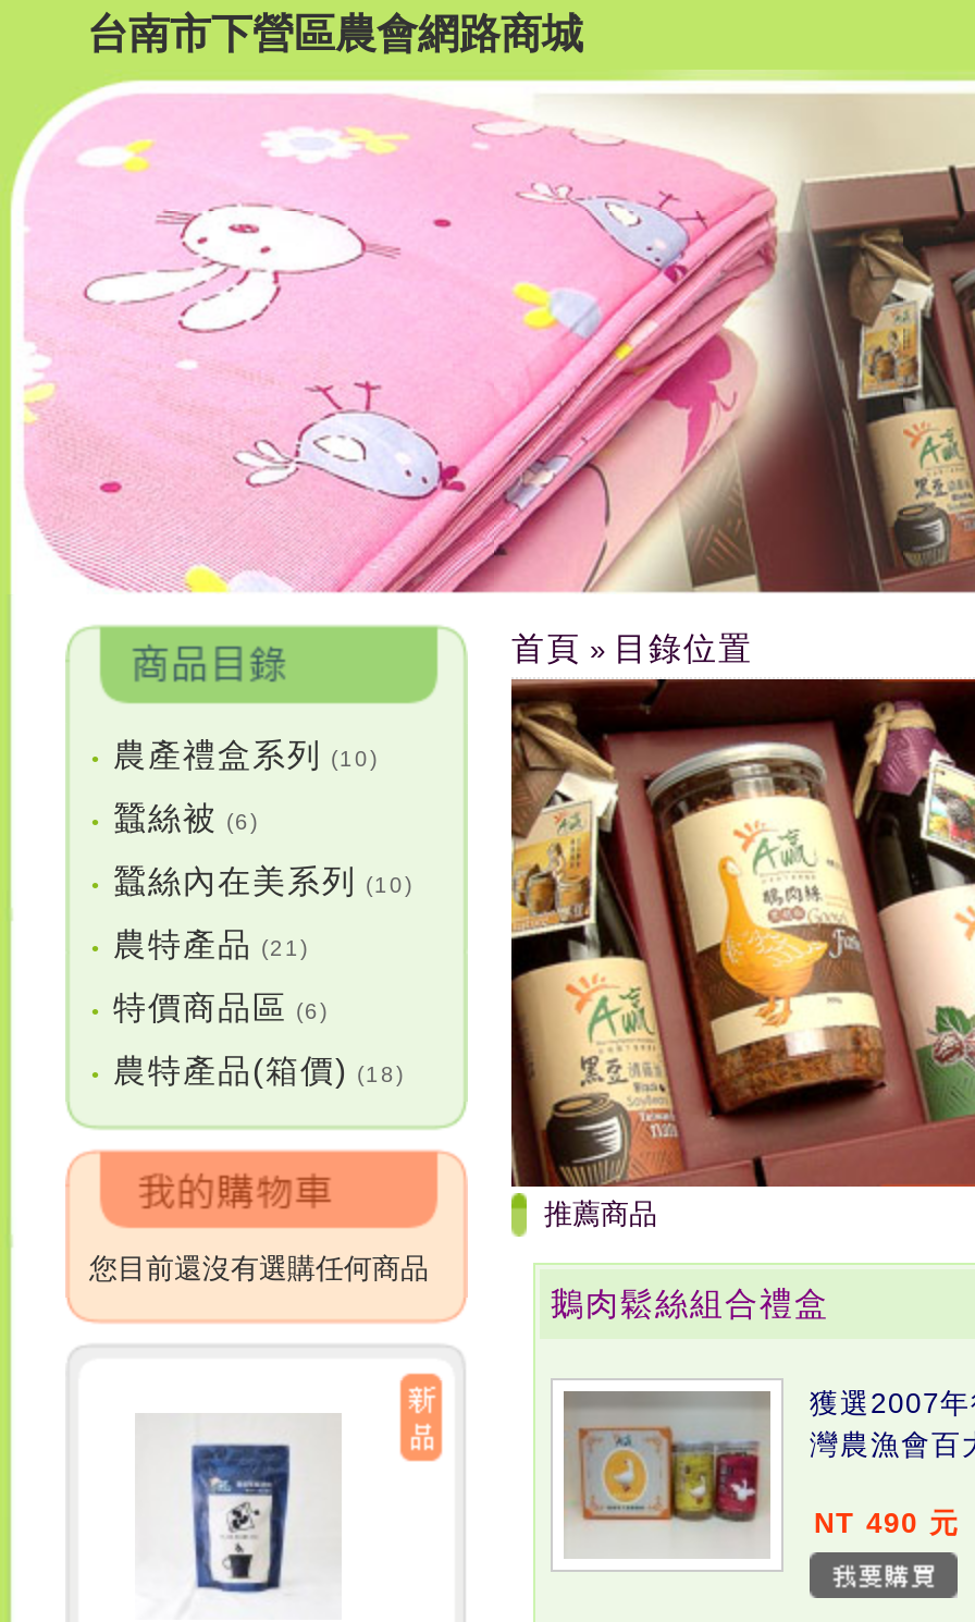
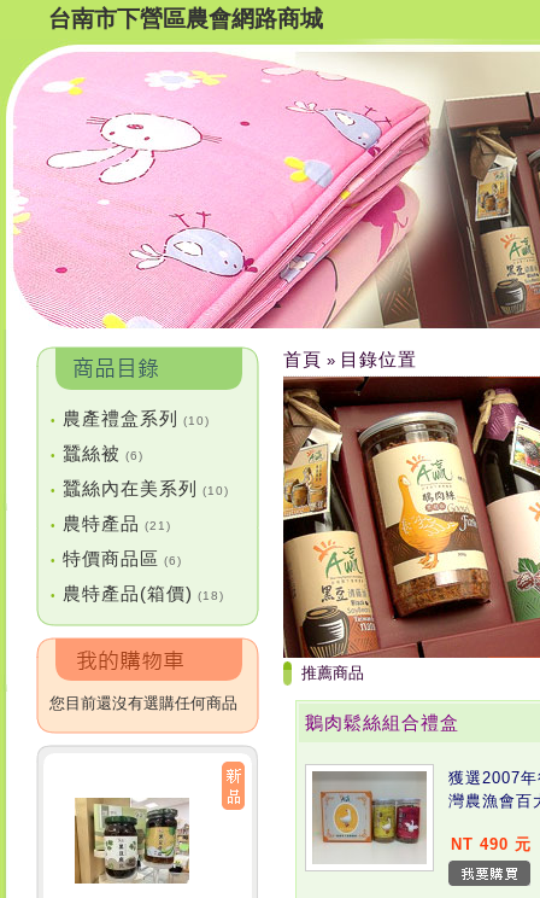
- [image]
+ [image]
